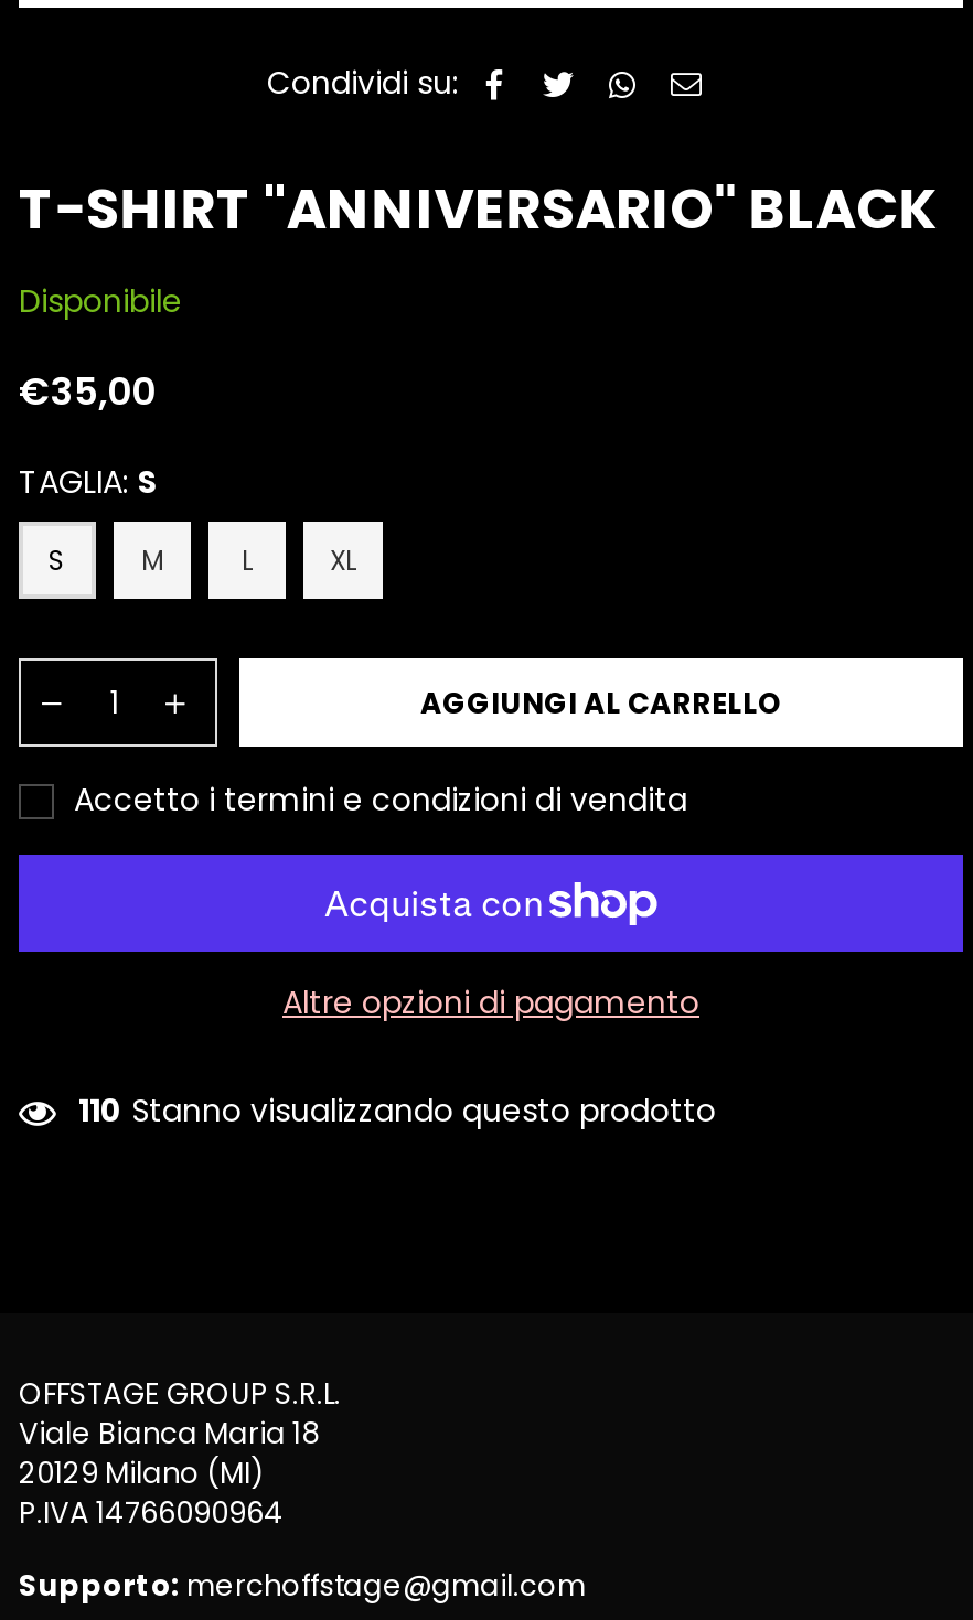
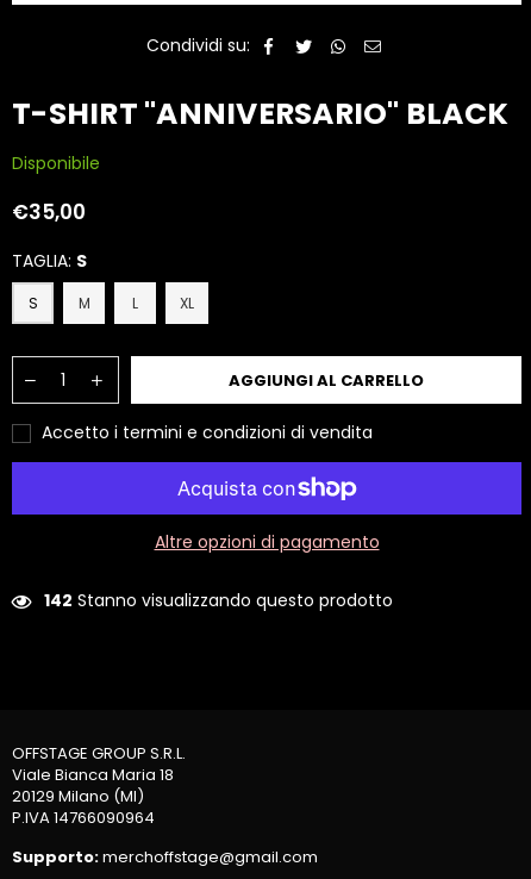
- 110 Stanno visualizzando questo prodotto
+ 142 Stanno visualizzando questo prodotto
